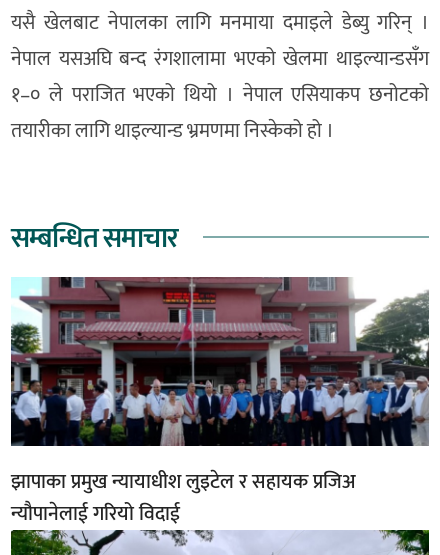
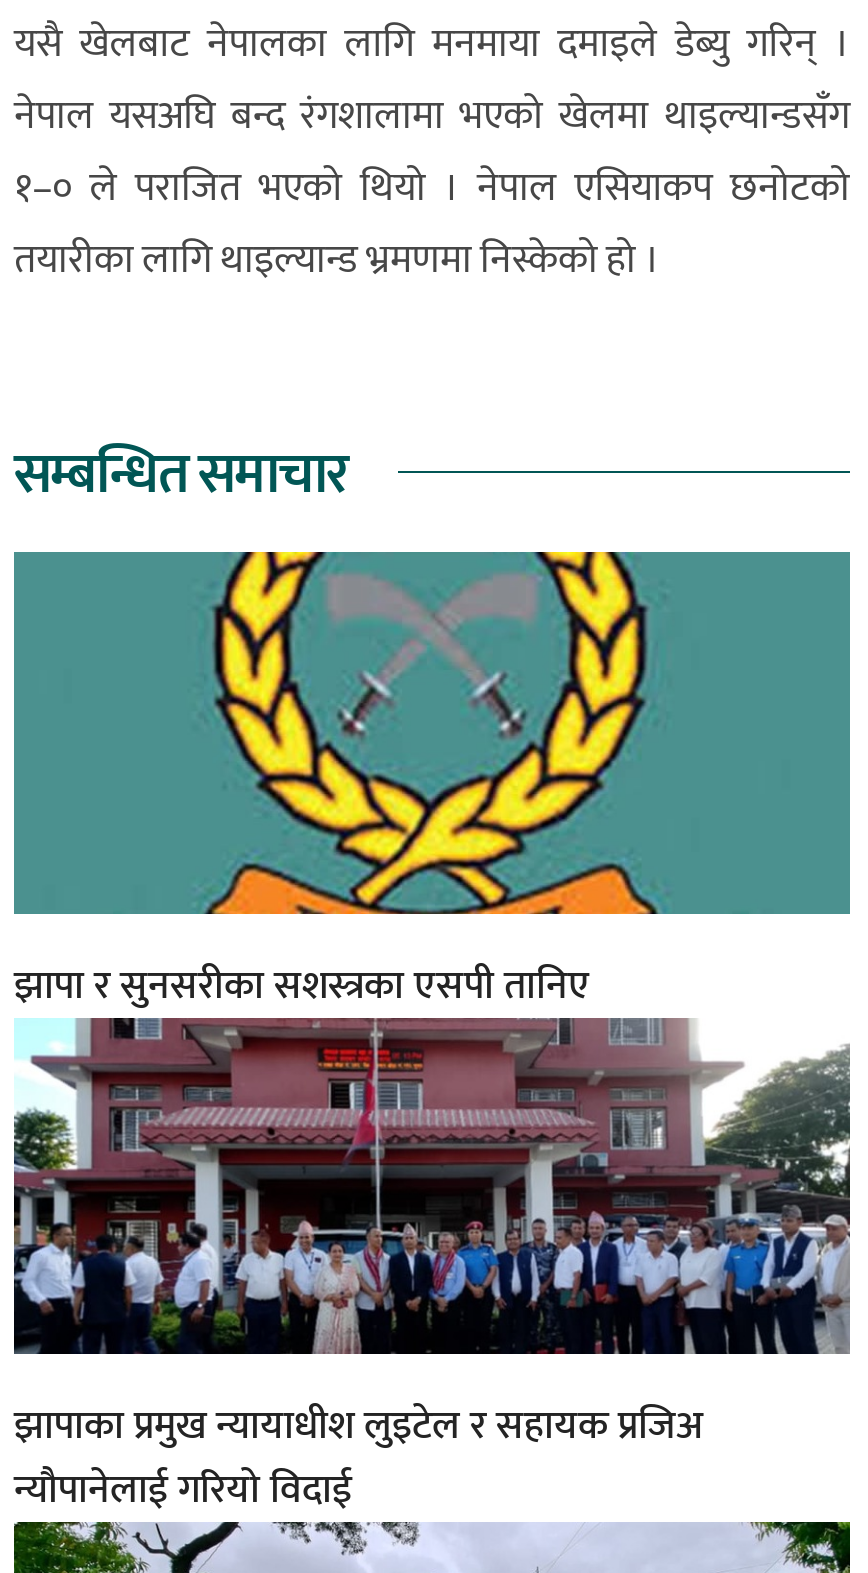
+ [image]
+ झापा र सुनसरीका सशस्त्रका एसपी तानिए
